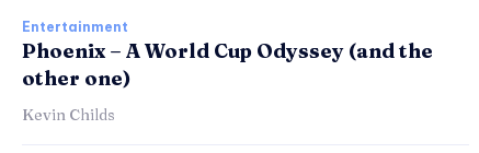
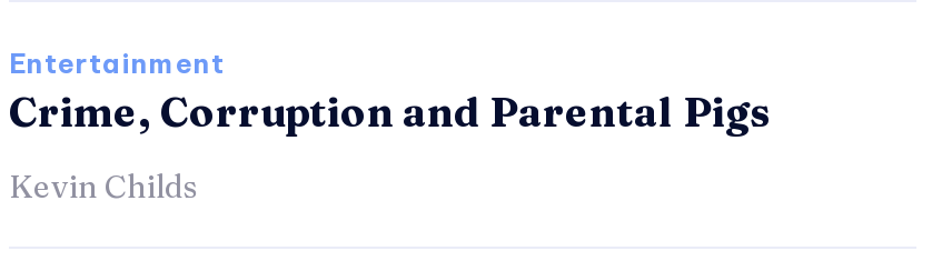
- Phoenix – A World Cup Odyssey (and the
- other one)
+ Crime, Corruption and Parental Pigs
